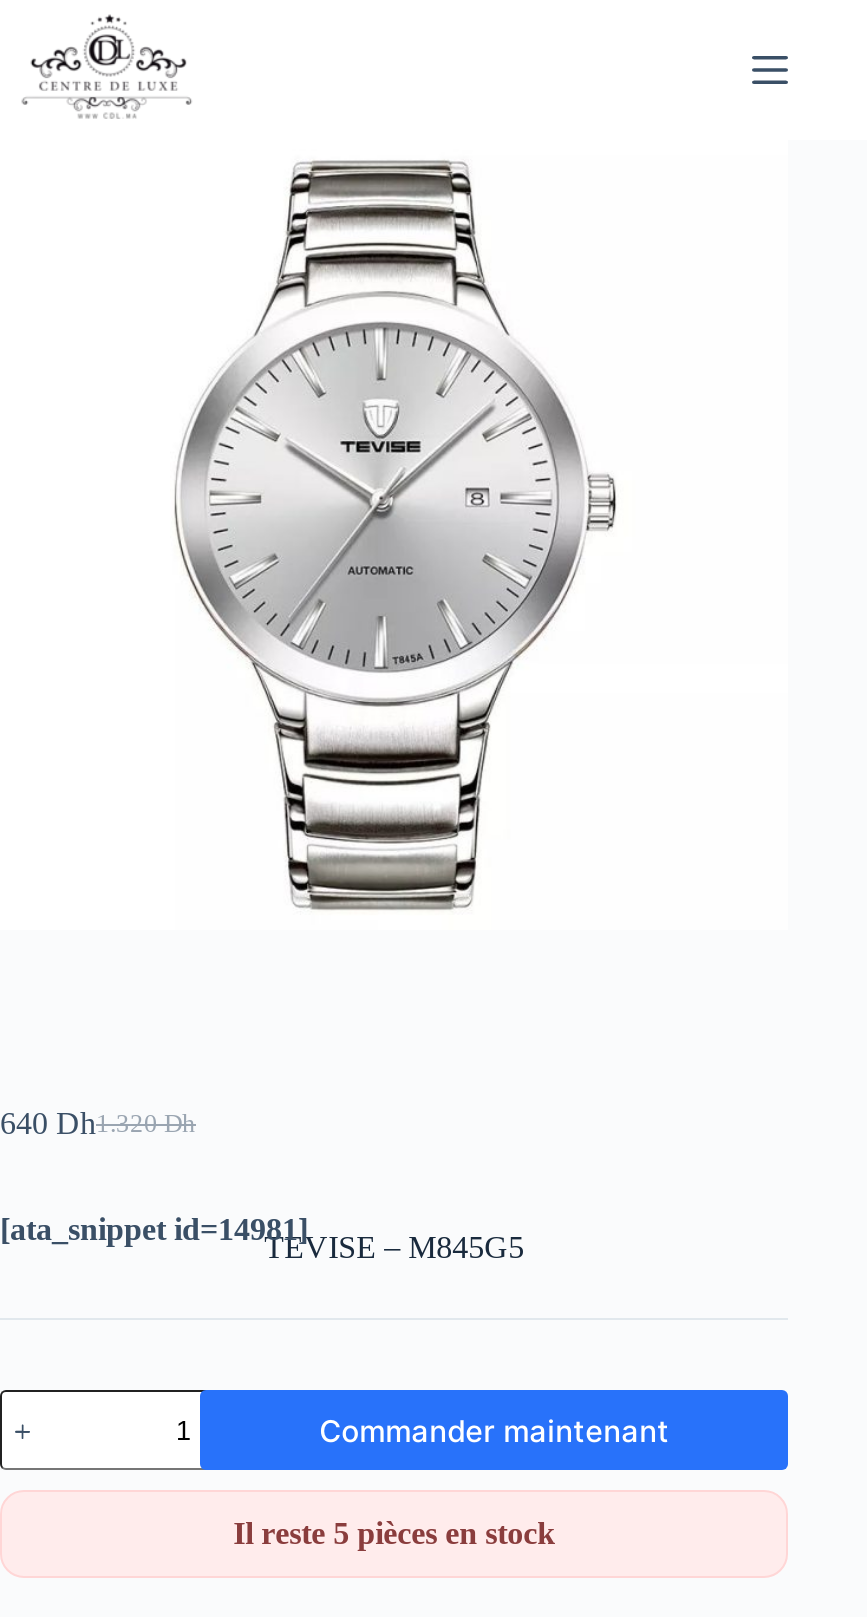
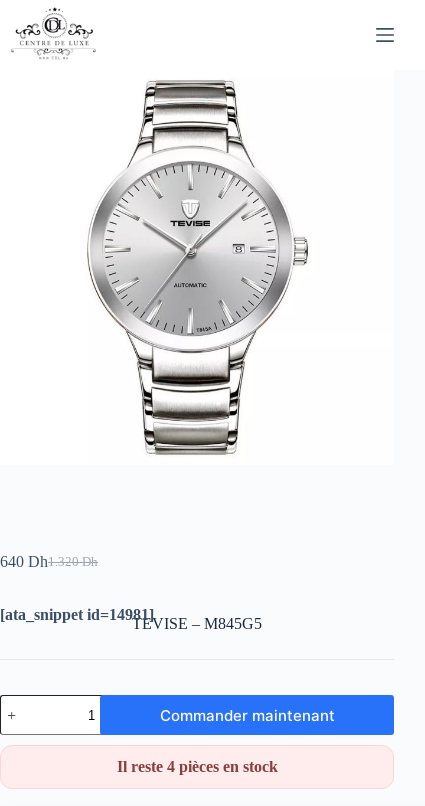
- Il reste 5 pièces en stock
+ Il reste 4 pièces en stock
